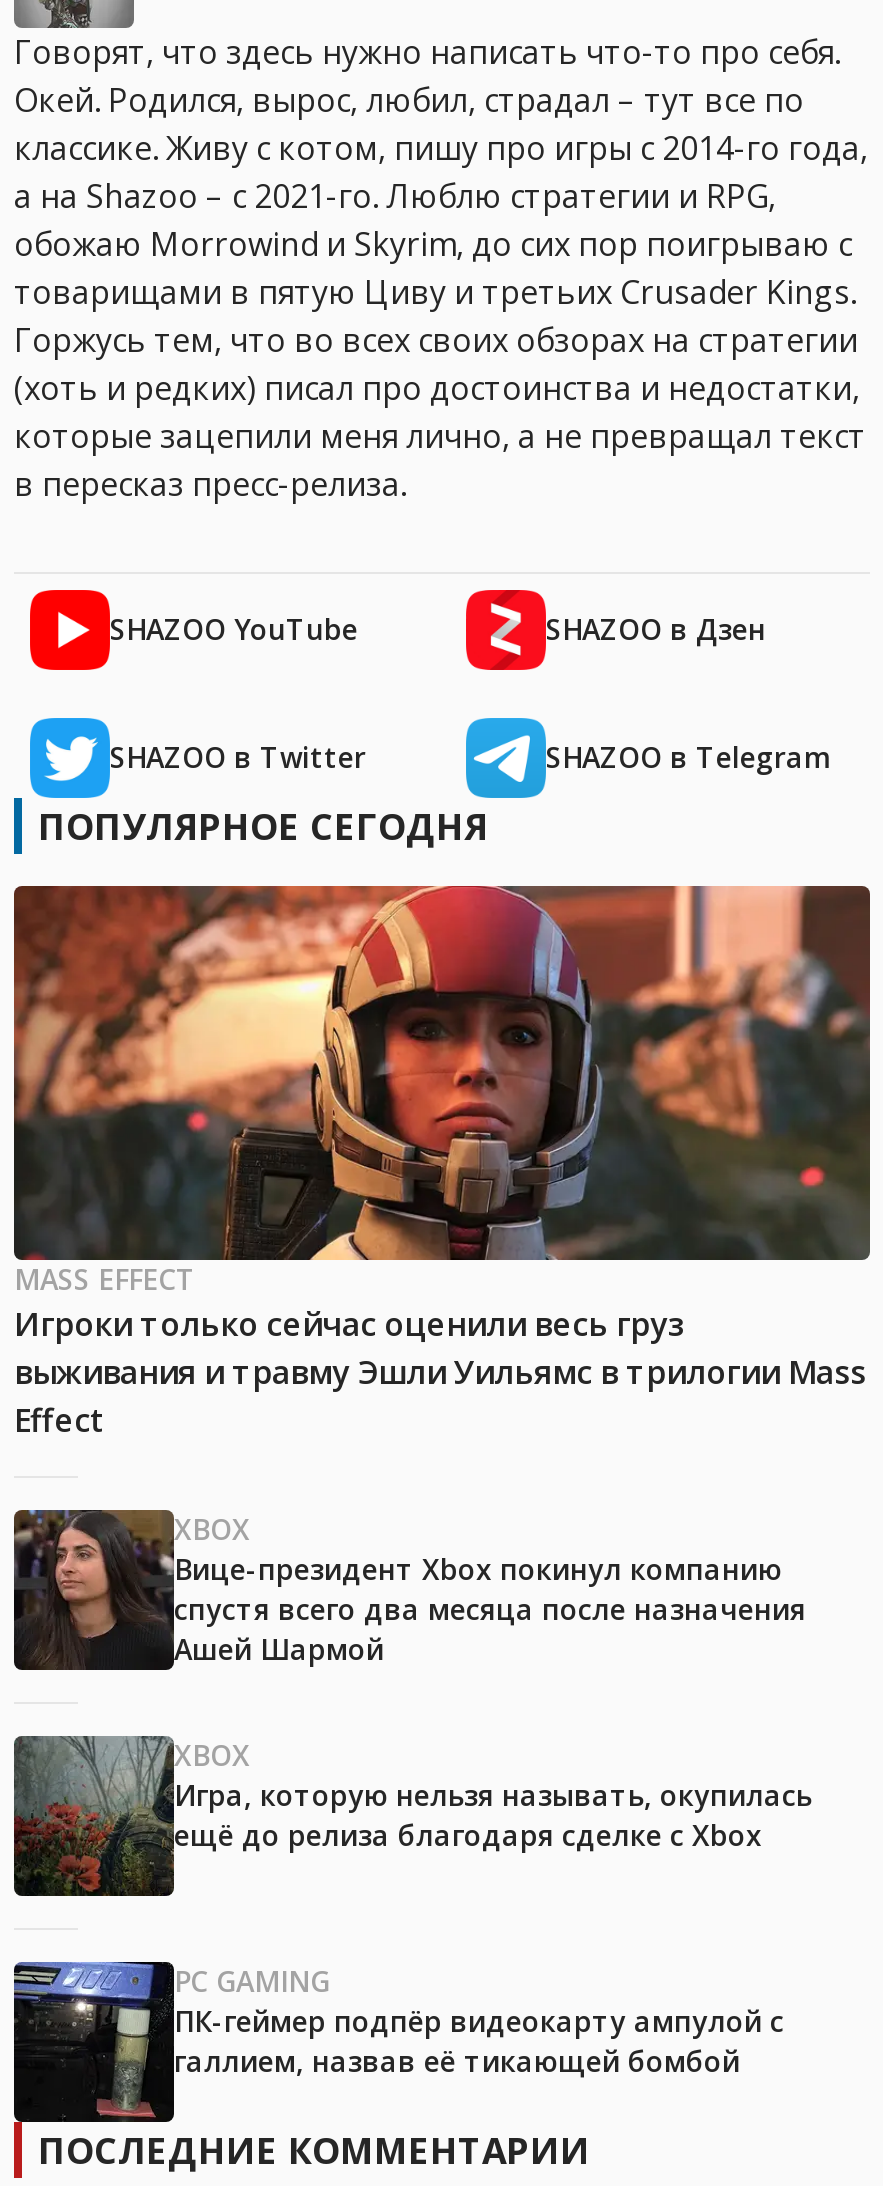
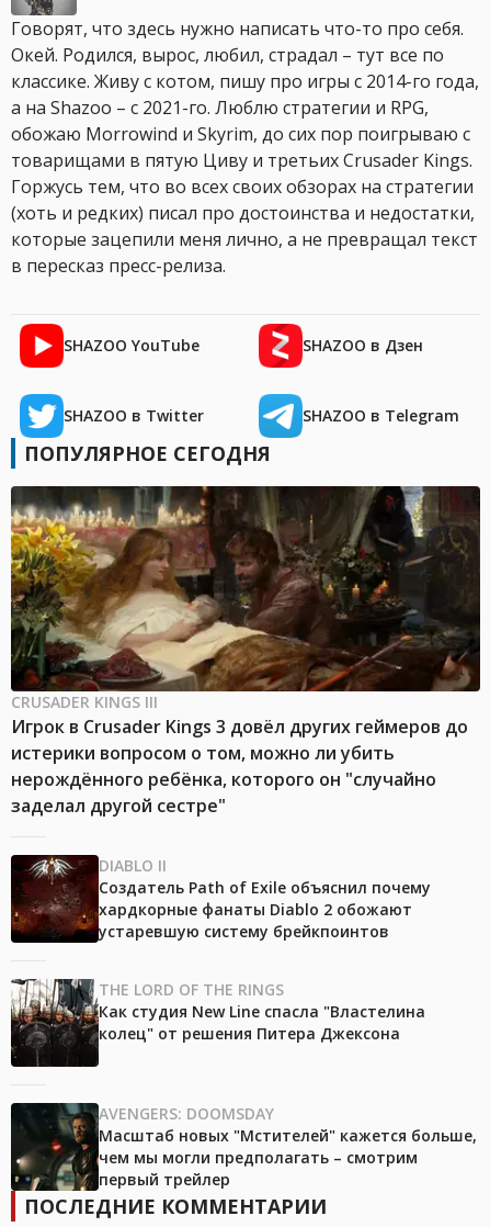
- [image]
- MASS EFFECT
- Игроки только сейчас оценили весь груз
- выживания и травму Эшли Уильямс в трилогии Mass
- Effect
+ [image]
+ CRUSADER KINGS III
+ Игрок в Crusader Kings 3 довёл других геймеров до
+ истерики вопросом о том, можно ли убить
+ нерождённого ребёнка, которого он "случайно
+ заделал другой сестре"

- [image]
- XBOX
- Вице-президент Xbox покинул компанию
- спустя всего два месяца после назначения
- Ашей Шармой
+ [image]
+ DIABLO II
+ Создатель Path of Exile объяснил почему
+ хардкорные фанаты Diablo 2 обожают
+ устаревшую систему брейкпоинтов

- [image]
- XBOX
- Игра, которую нельзя называть, окупилась
- ещё до релиза благодаря сделке с Xbox
+ [image]
+ THE LORD OF THE RINGS
+ Как студия New Line спасла "Властелина
+ колец" от решения Питера Джексона

- [image]
- PC GAMING
- ПК-геймер подпёр видеокарту ампулой с
- галлием, назвав её тикающей бомбой
+ [image]
+ AVENGERS: DOOMSDAY
+ Масштаб новых "Мстителей" кажется больше,
+ чем мы могли предполагать – смотрим
+ первый трейлер
